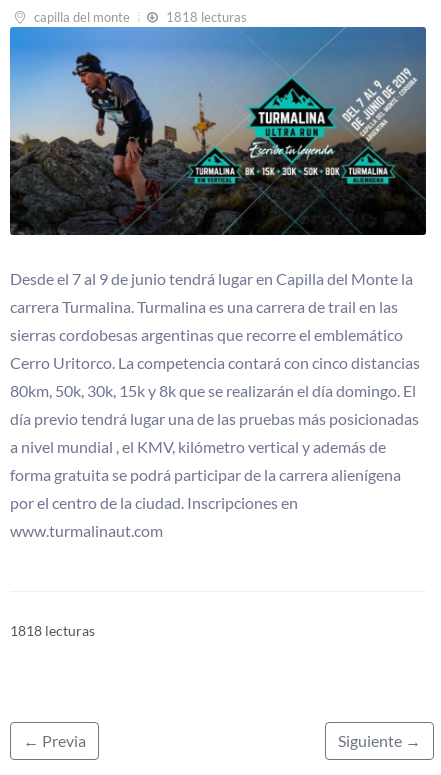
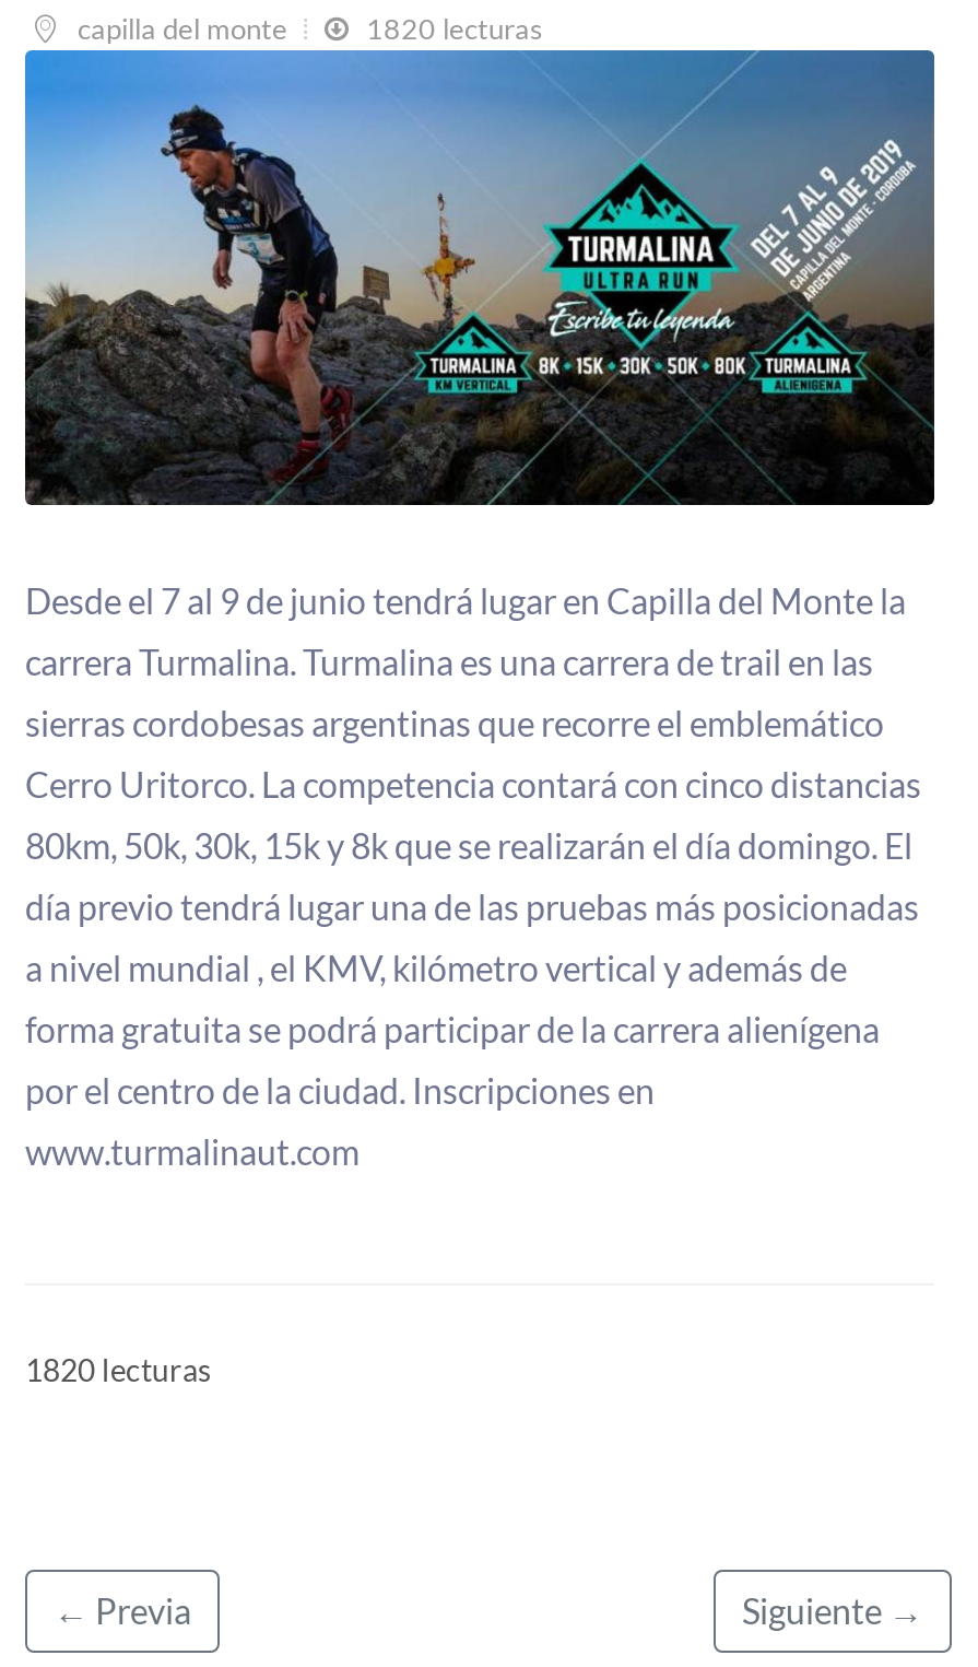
- 1818 lecturas
+ 1820 lecturas

- 1818 lecturas
+ 1820 lecturas
